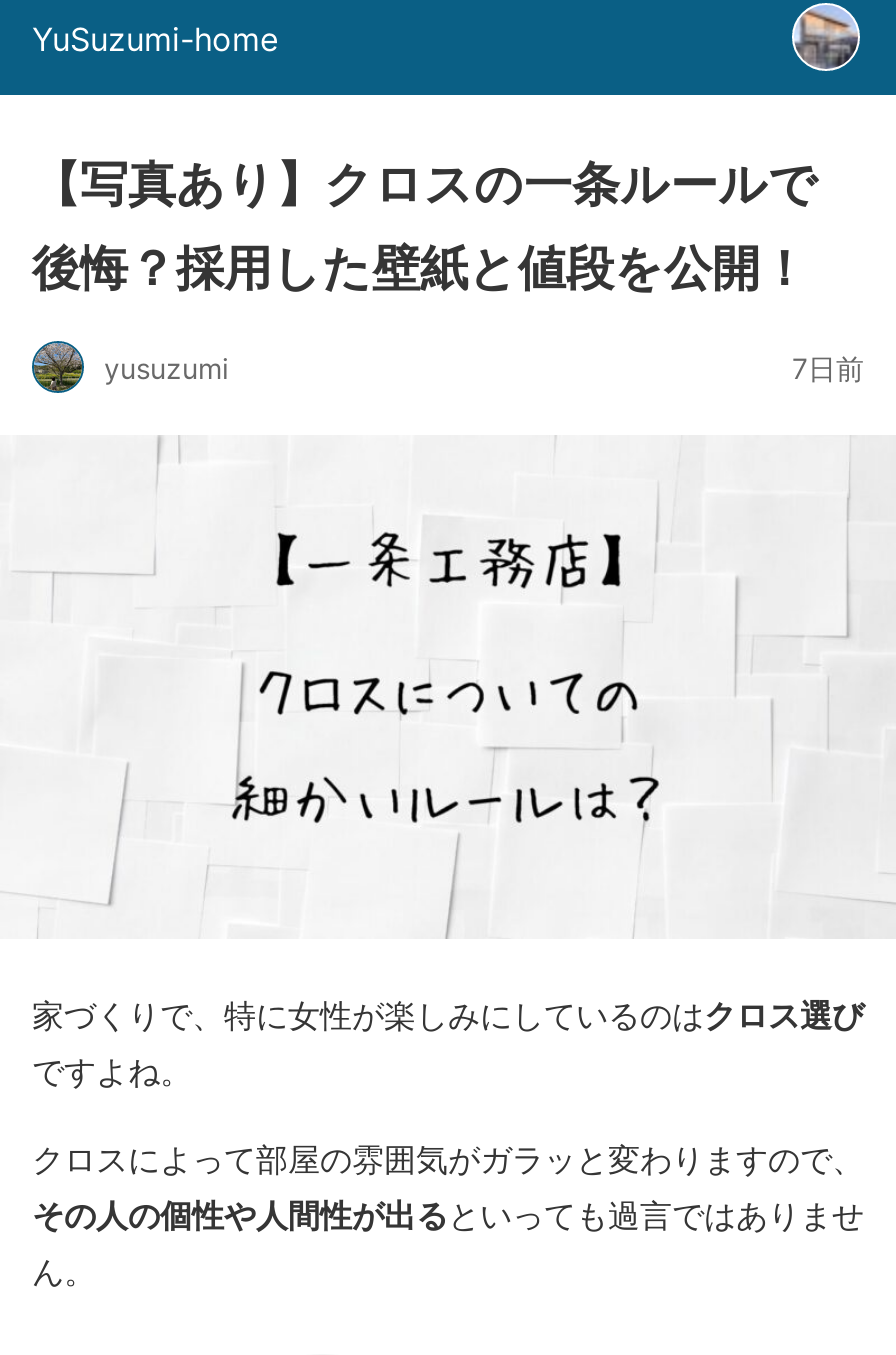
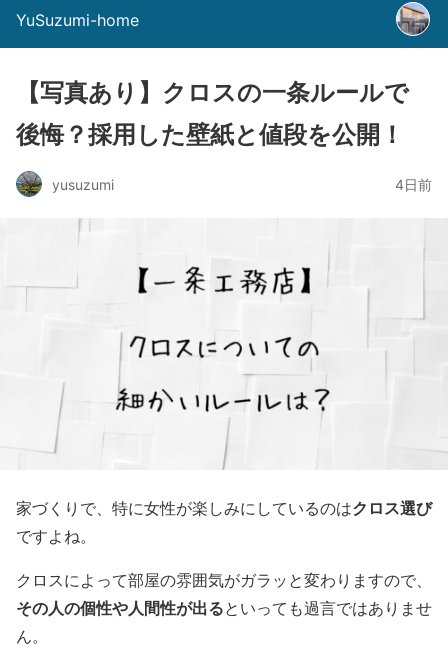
- 7日前
+ 4日前
